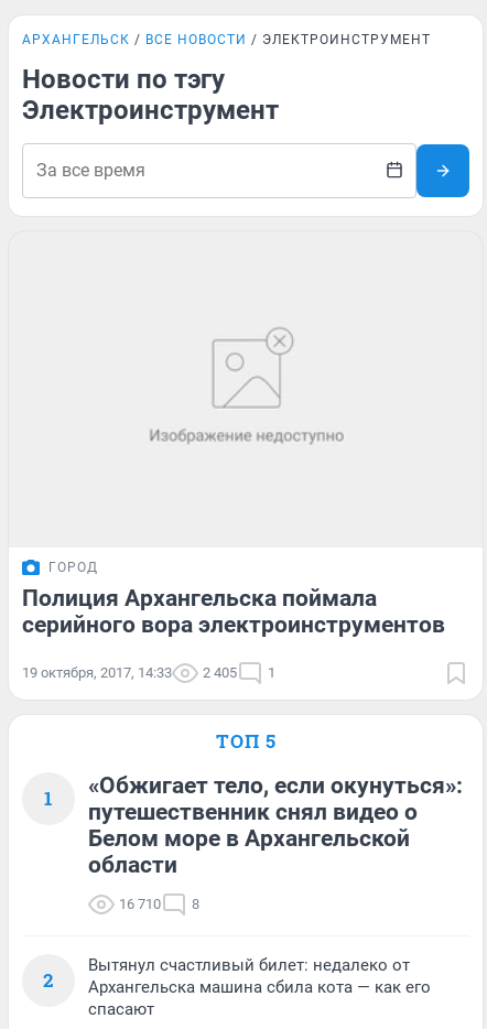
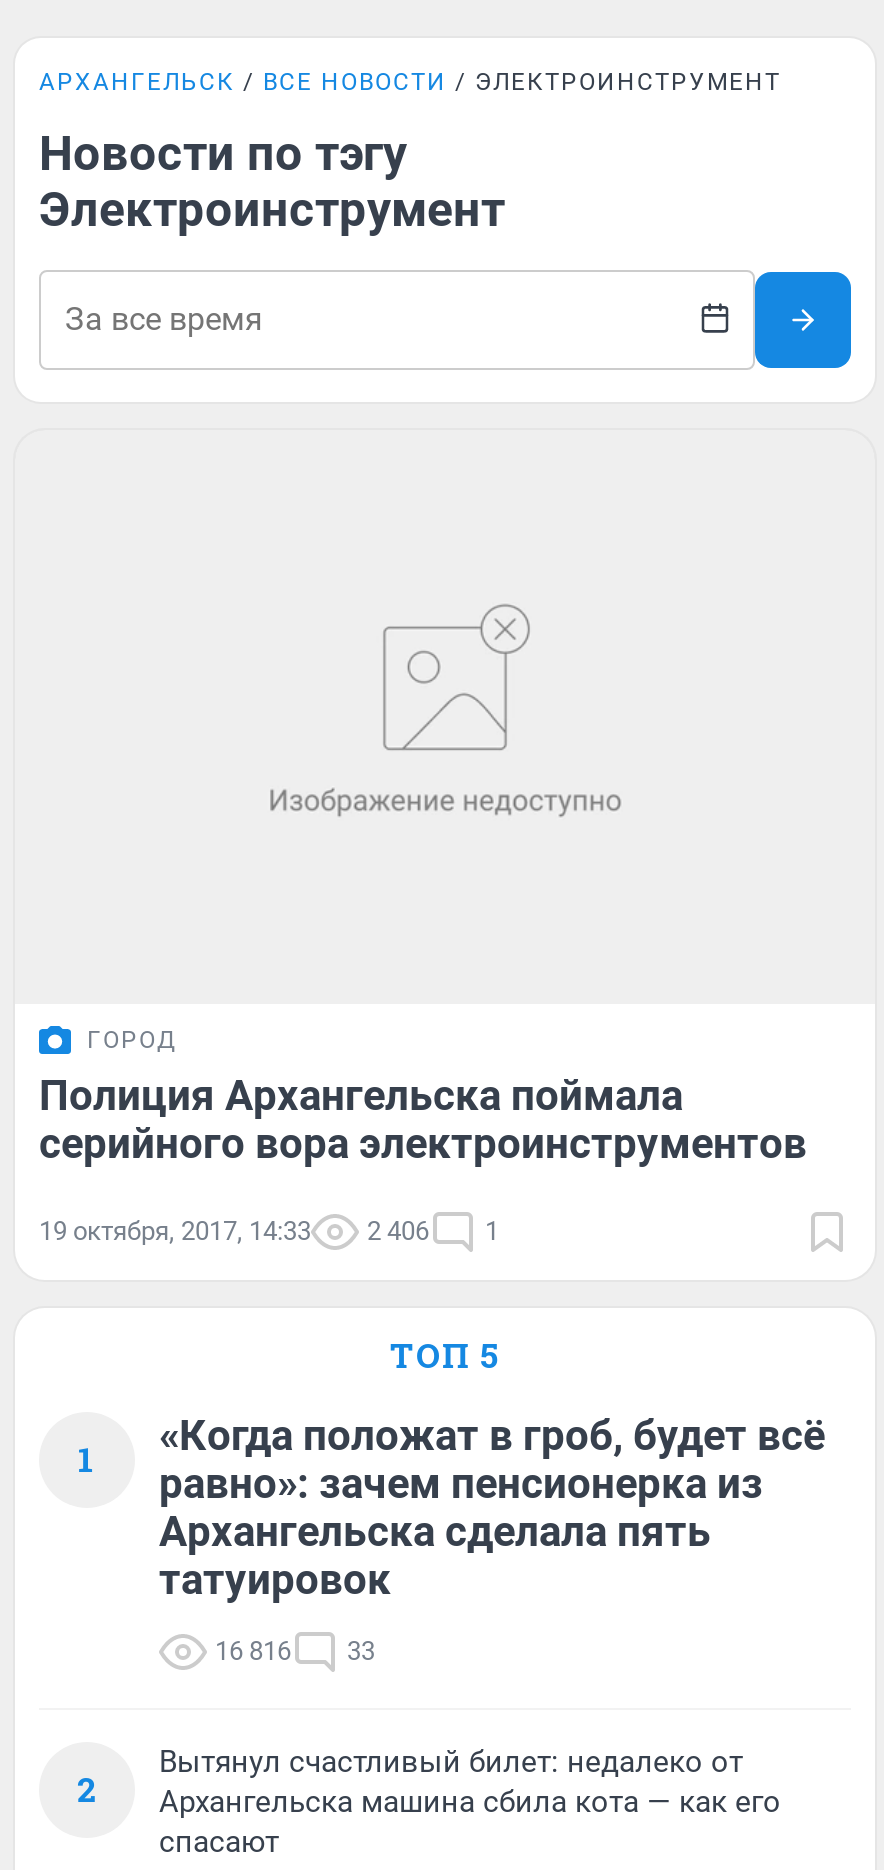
- 19 октября, 2017, 14:33 2 405 1
+ 19 октября, 2017, 14:33 2 406 1

- «Обжигает тело, если окунуться»:
- путешественник снял видео о
- Белом море в Архангельской
- области
+ «Когда положат в гроб, будет всё
+ равно»: зачем пенсионерка из
+ Архангельска сделала пять
+ татуировок

- 16 710
- 8
+ 16 816
+ 33
